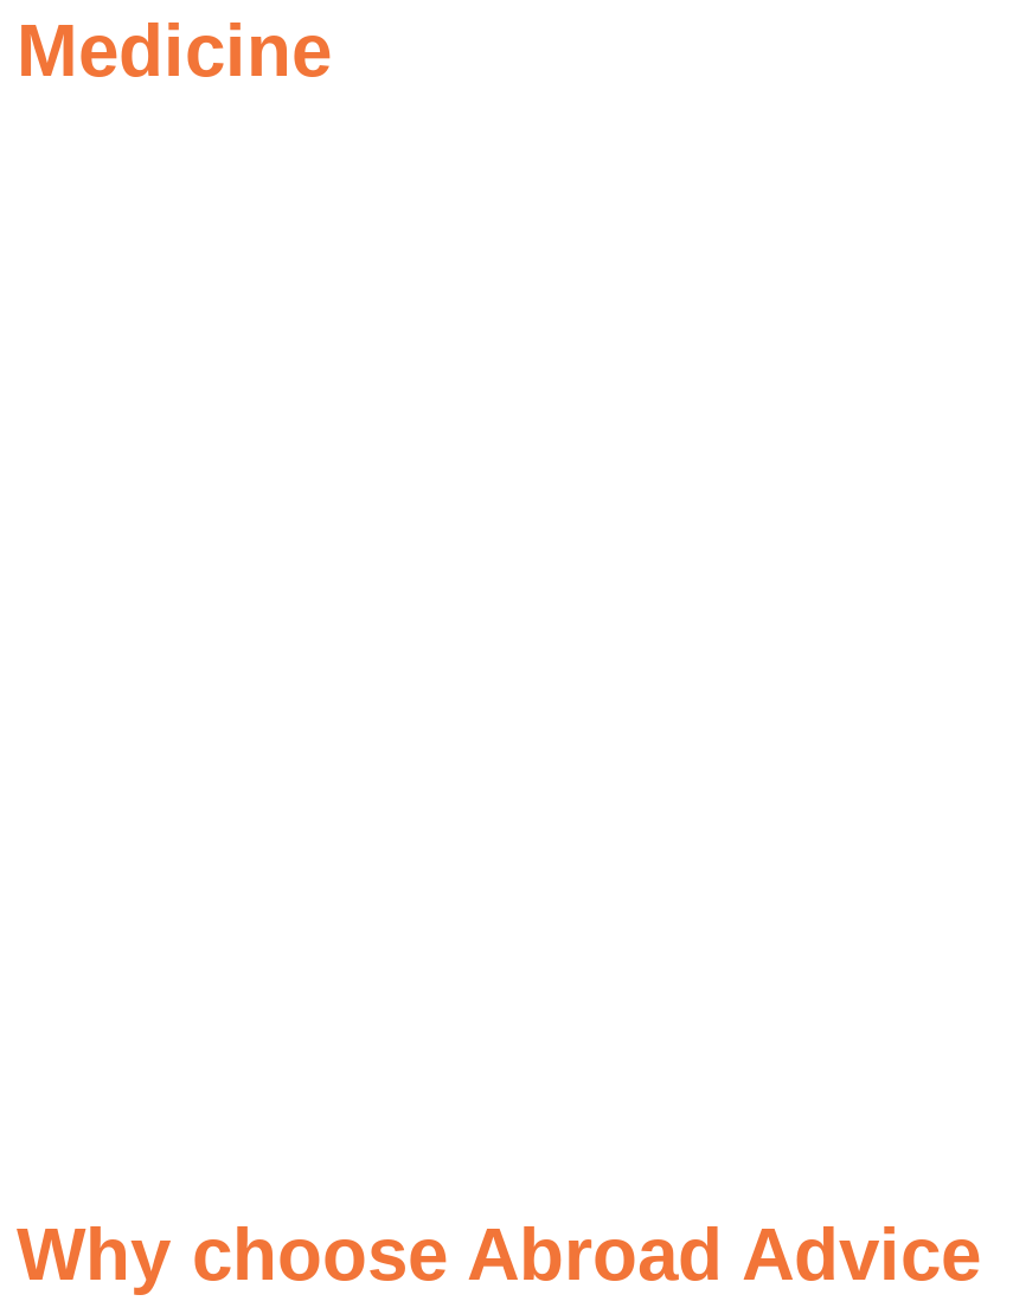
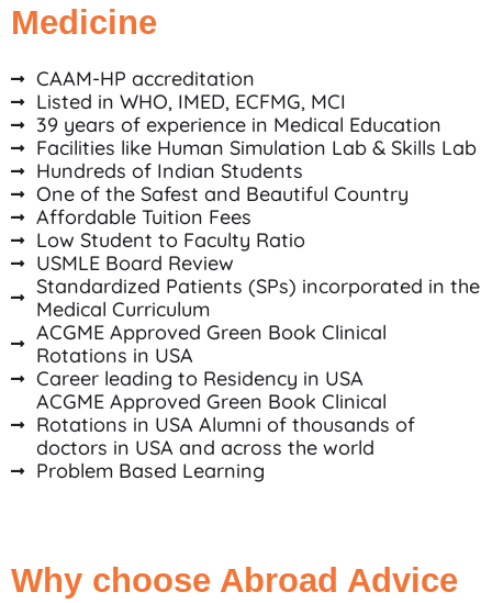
+ CAAM-HP accreditation
+ Listed in WHO, IMED, ECFMG, MCI
+ 39 years of experience in Medical Education
+ Facilities like Human Simulation Lab & Skills Lab
+ Hundreds of Indian Students
+ One of the Safest and Beautiful Country
+ Affordable Tuition Fees
+ Low Student to Faculty Ratio
+ USMLE Board Review
+ Standardized Patients (SPs) incorporated in the
+ Medical Curriculum
+ ACGME Approved Green Book Clinical
+ Rotations in USA
+ Career leading to Residency in USA
+ ACGME Approved Green Book Clinical
+ Rotations in USA Alumni of thousands of
+ doctors in USA and across the world
+ Problem Based Learning
